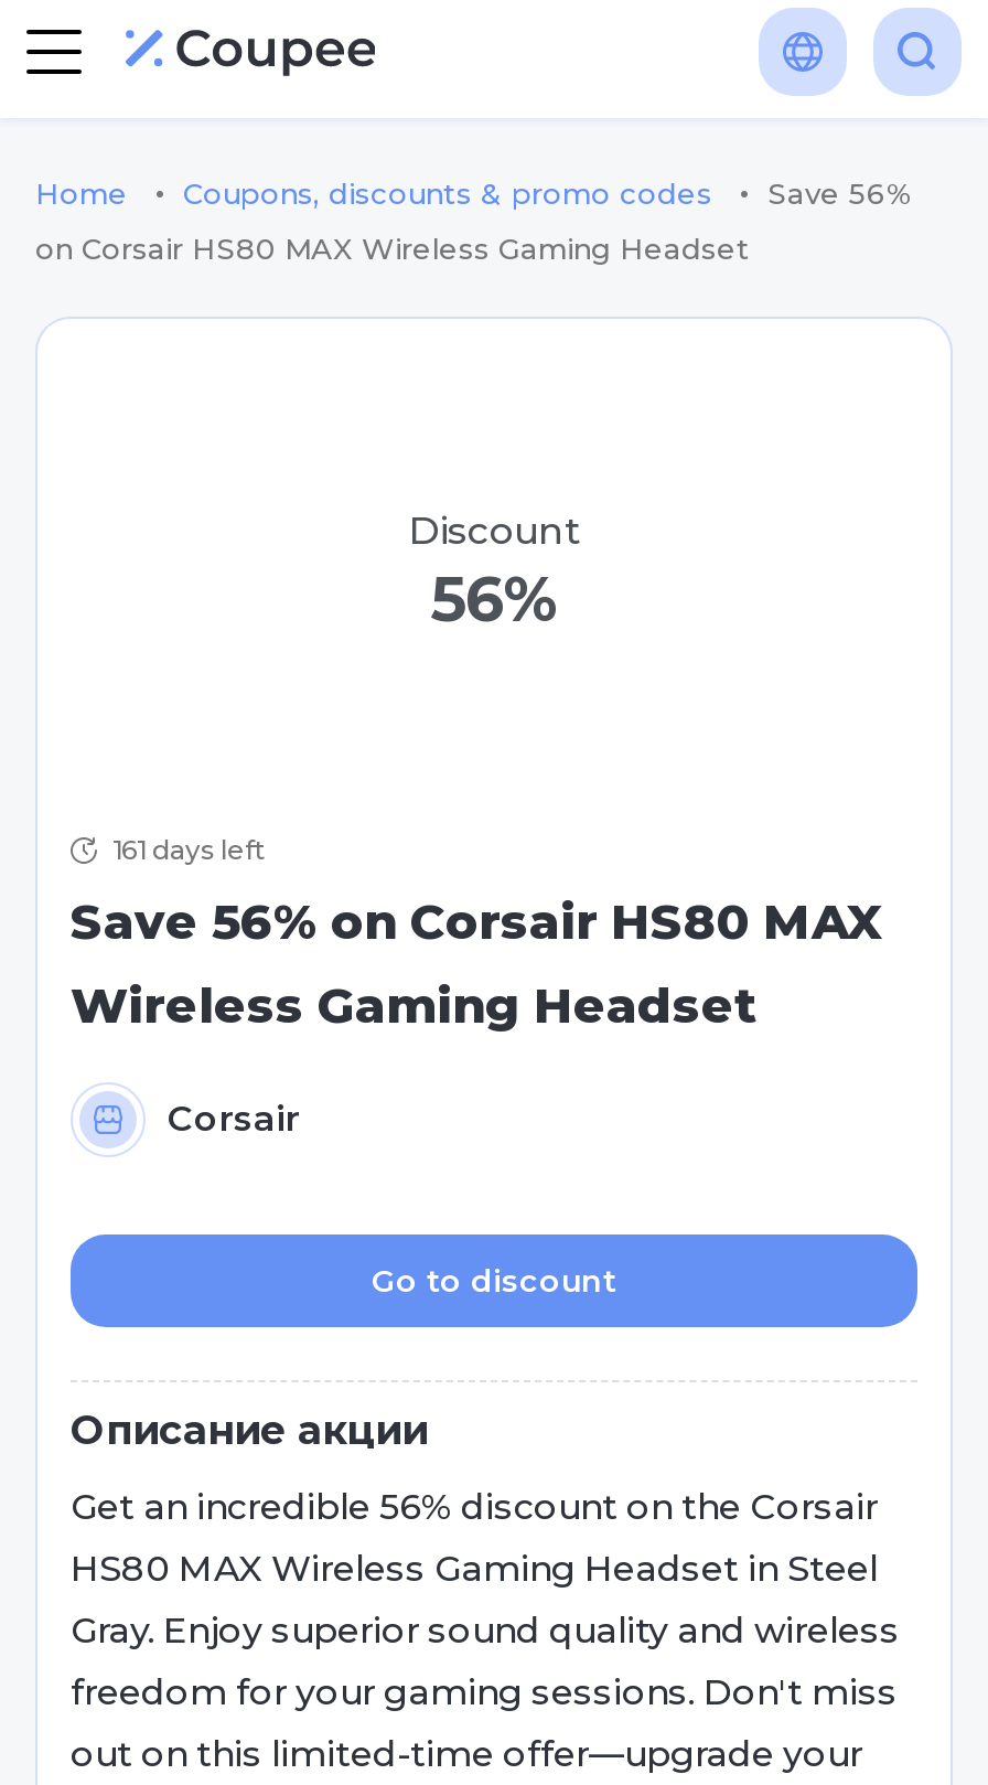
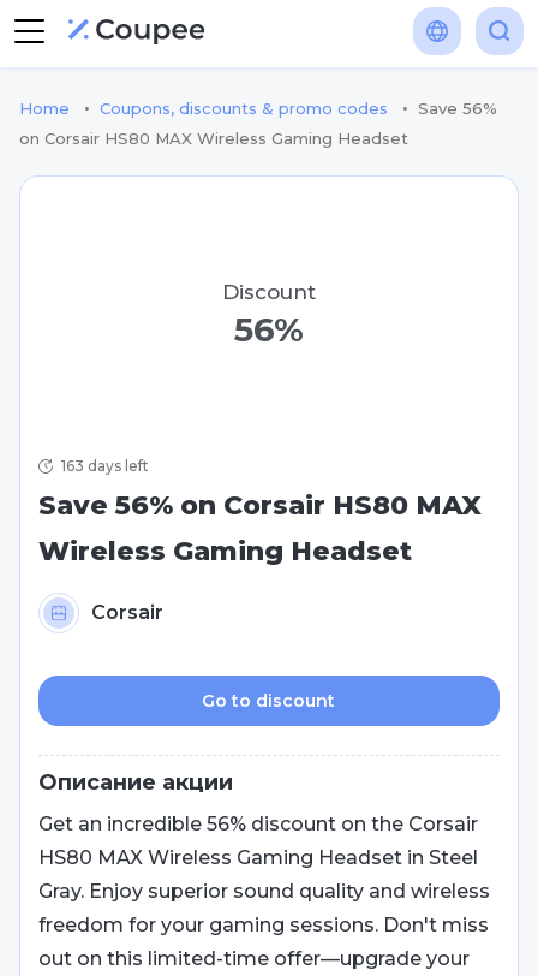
- 161 days left
+ 163 days left
